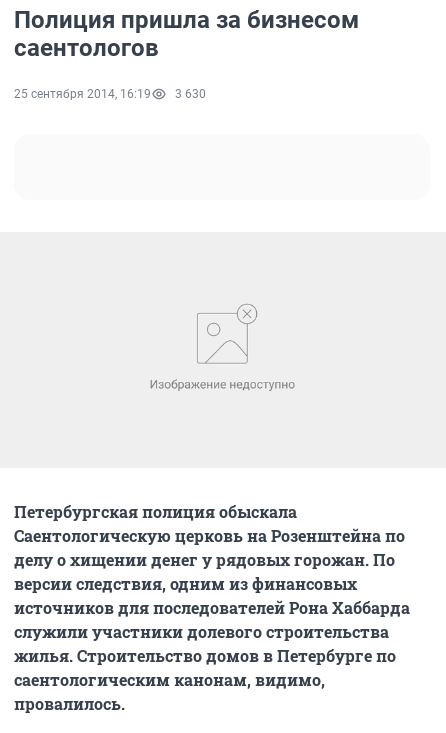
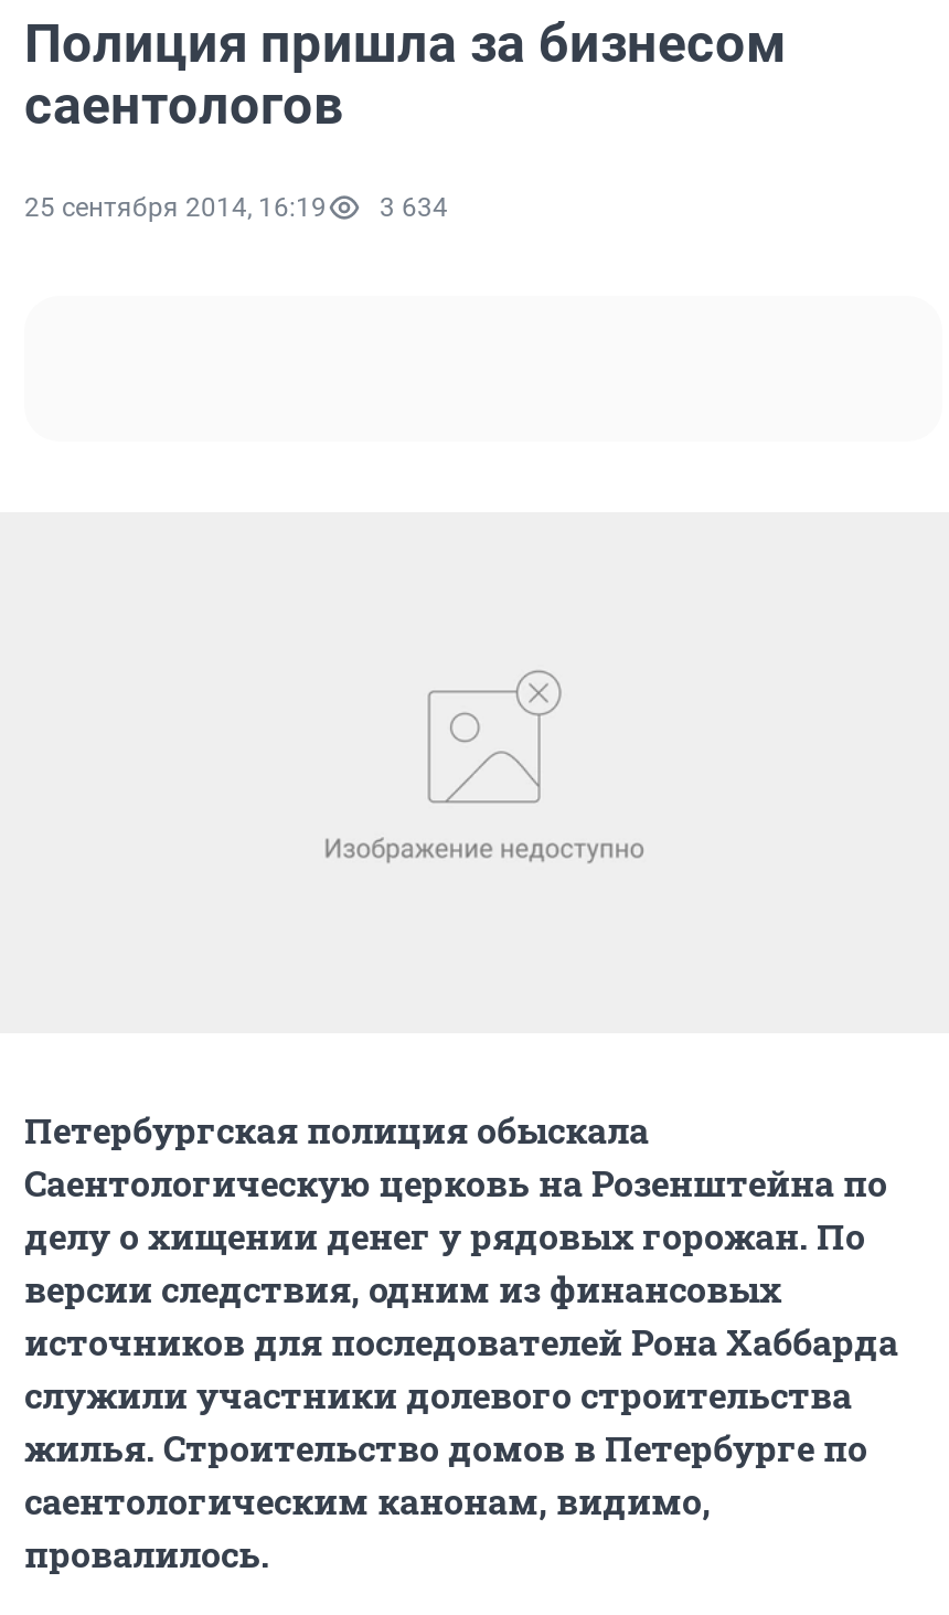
- 25 сентября 2014, 16:19 3 630
+ 25 сентября 2014, 16:19 3 634
